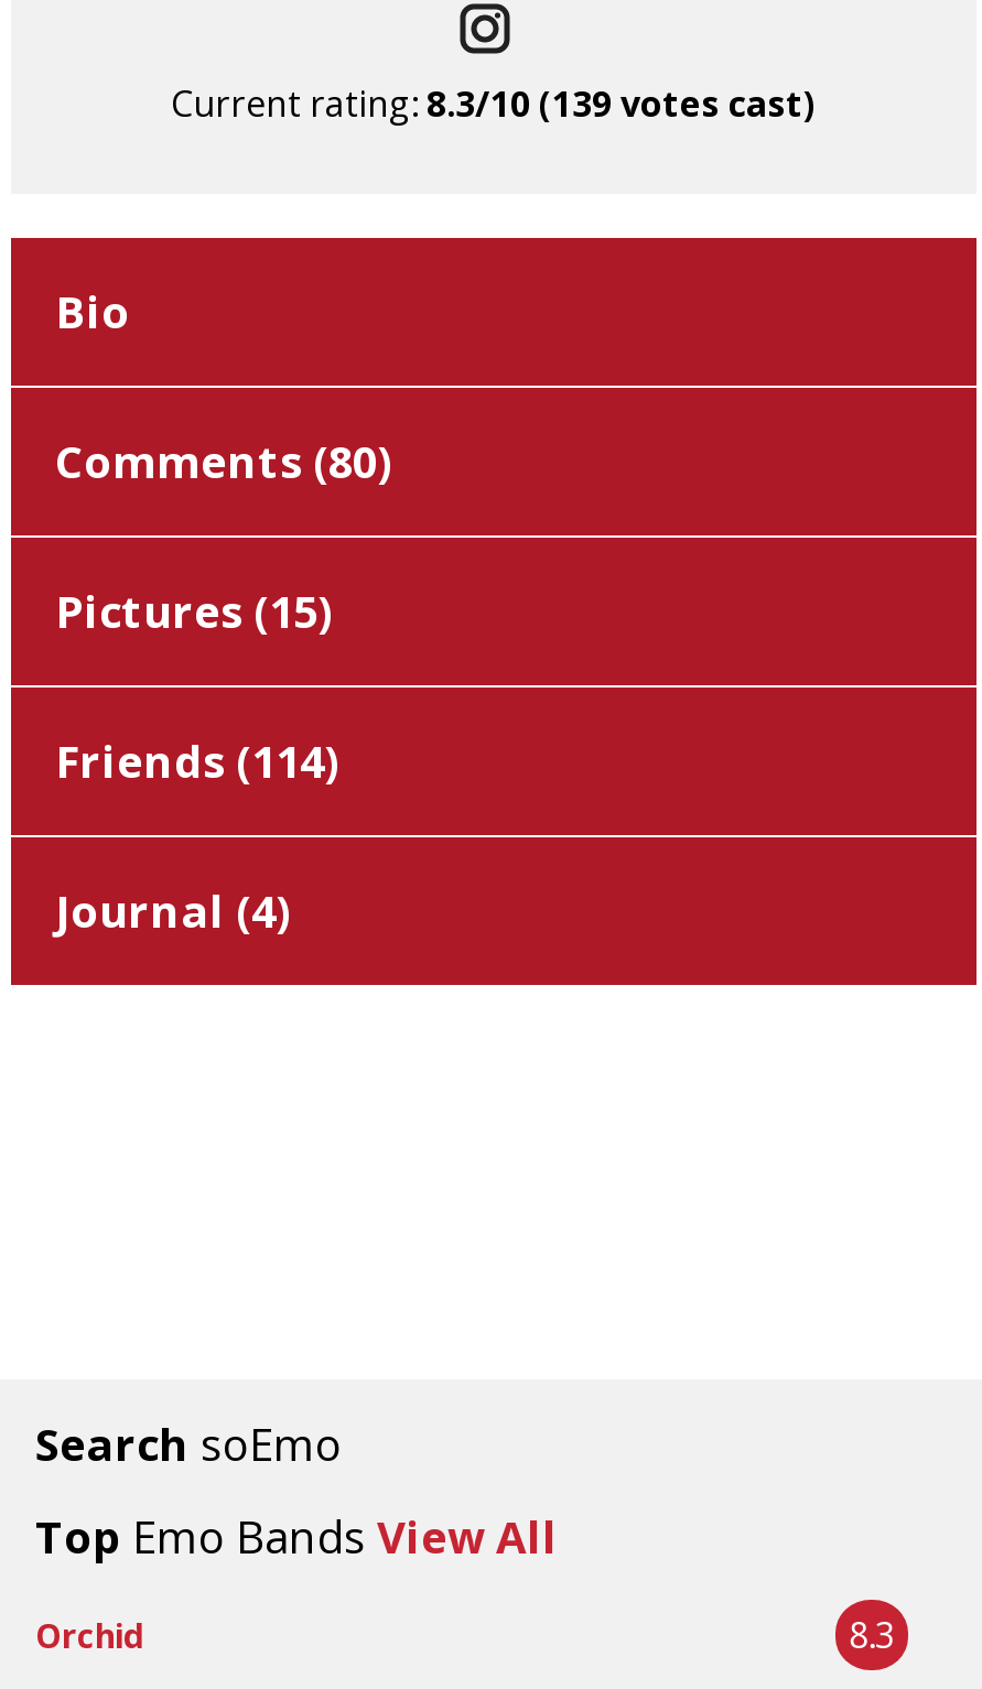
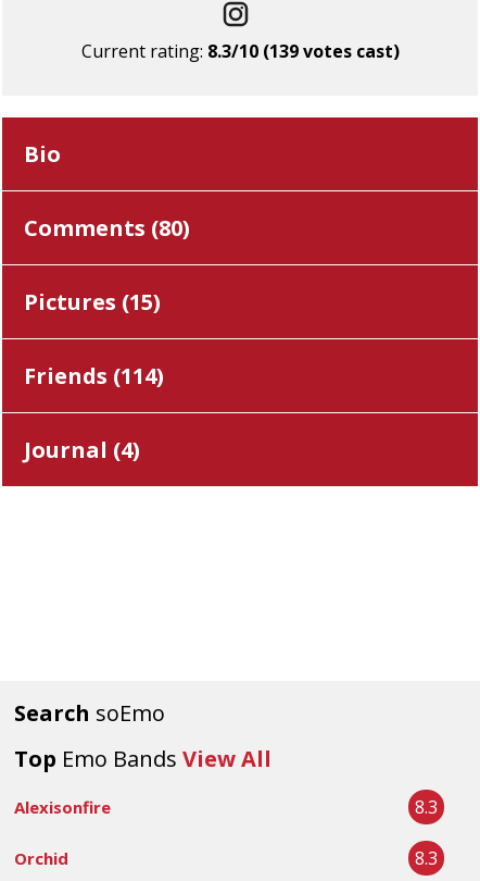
+ Alexisonfire
+ 8.3
